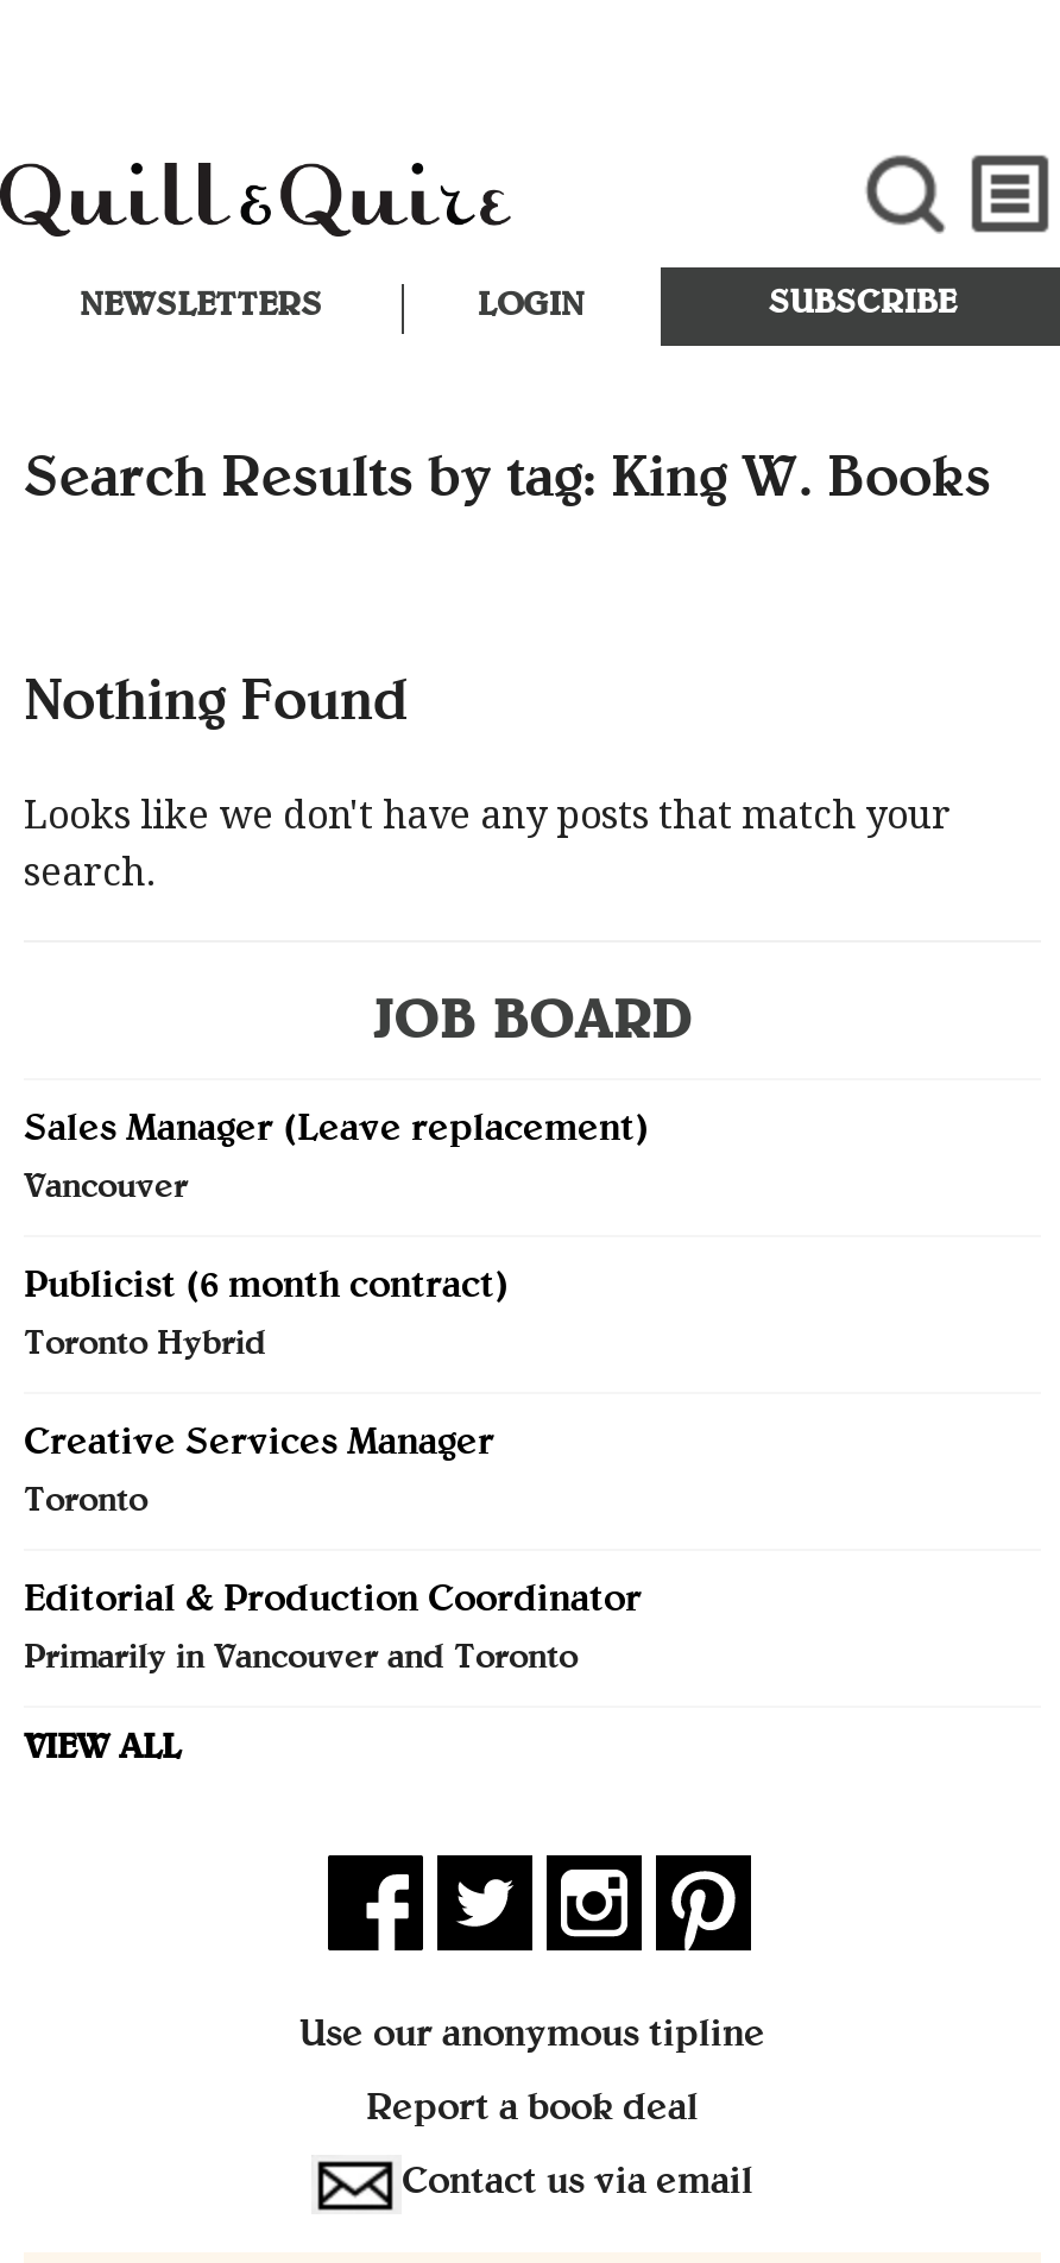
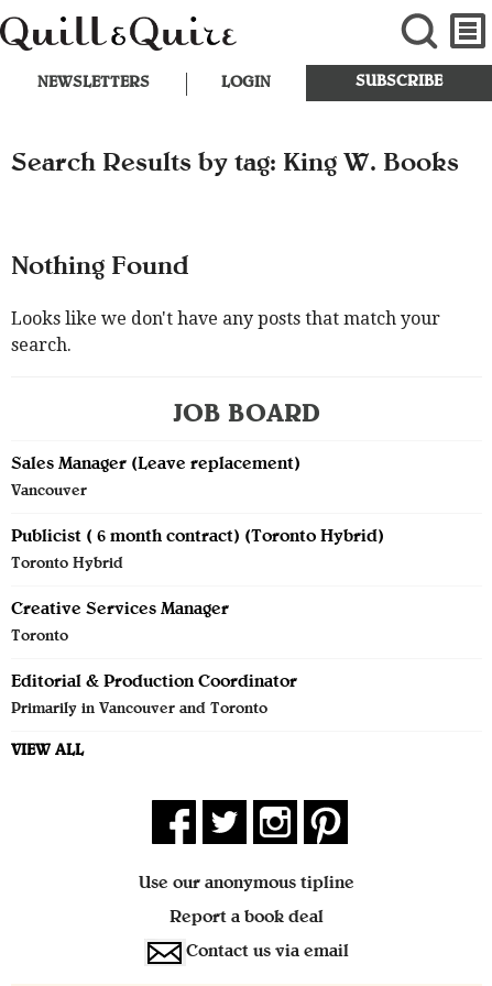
- Publicist (6 month contract)
+ Publicist ( 6 month contract) (Toronto Hybrid)
